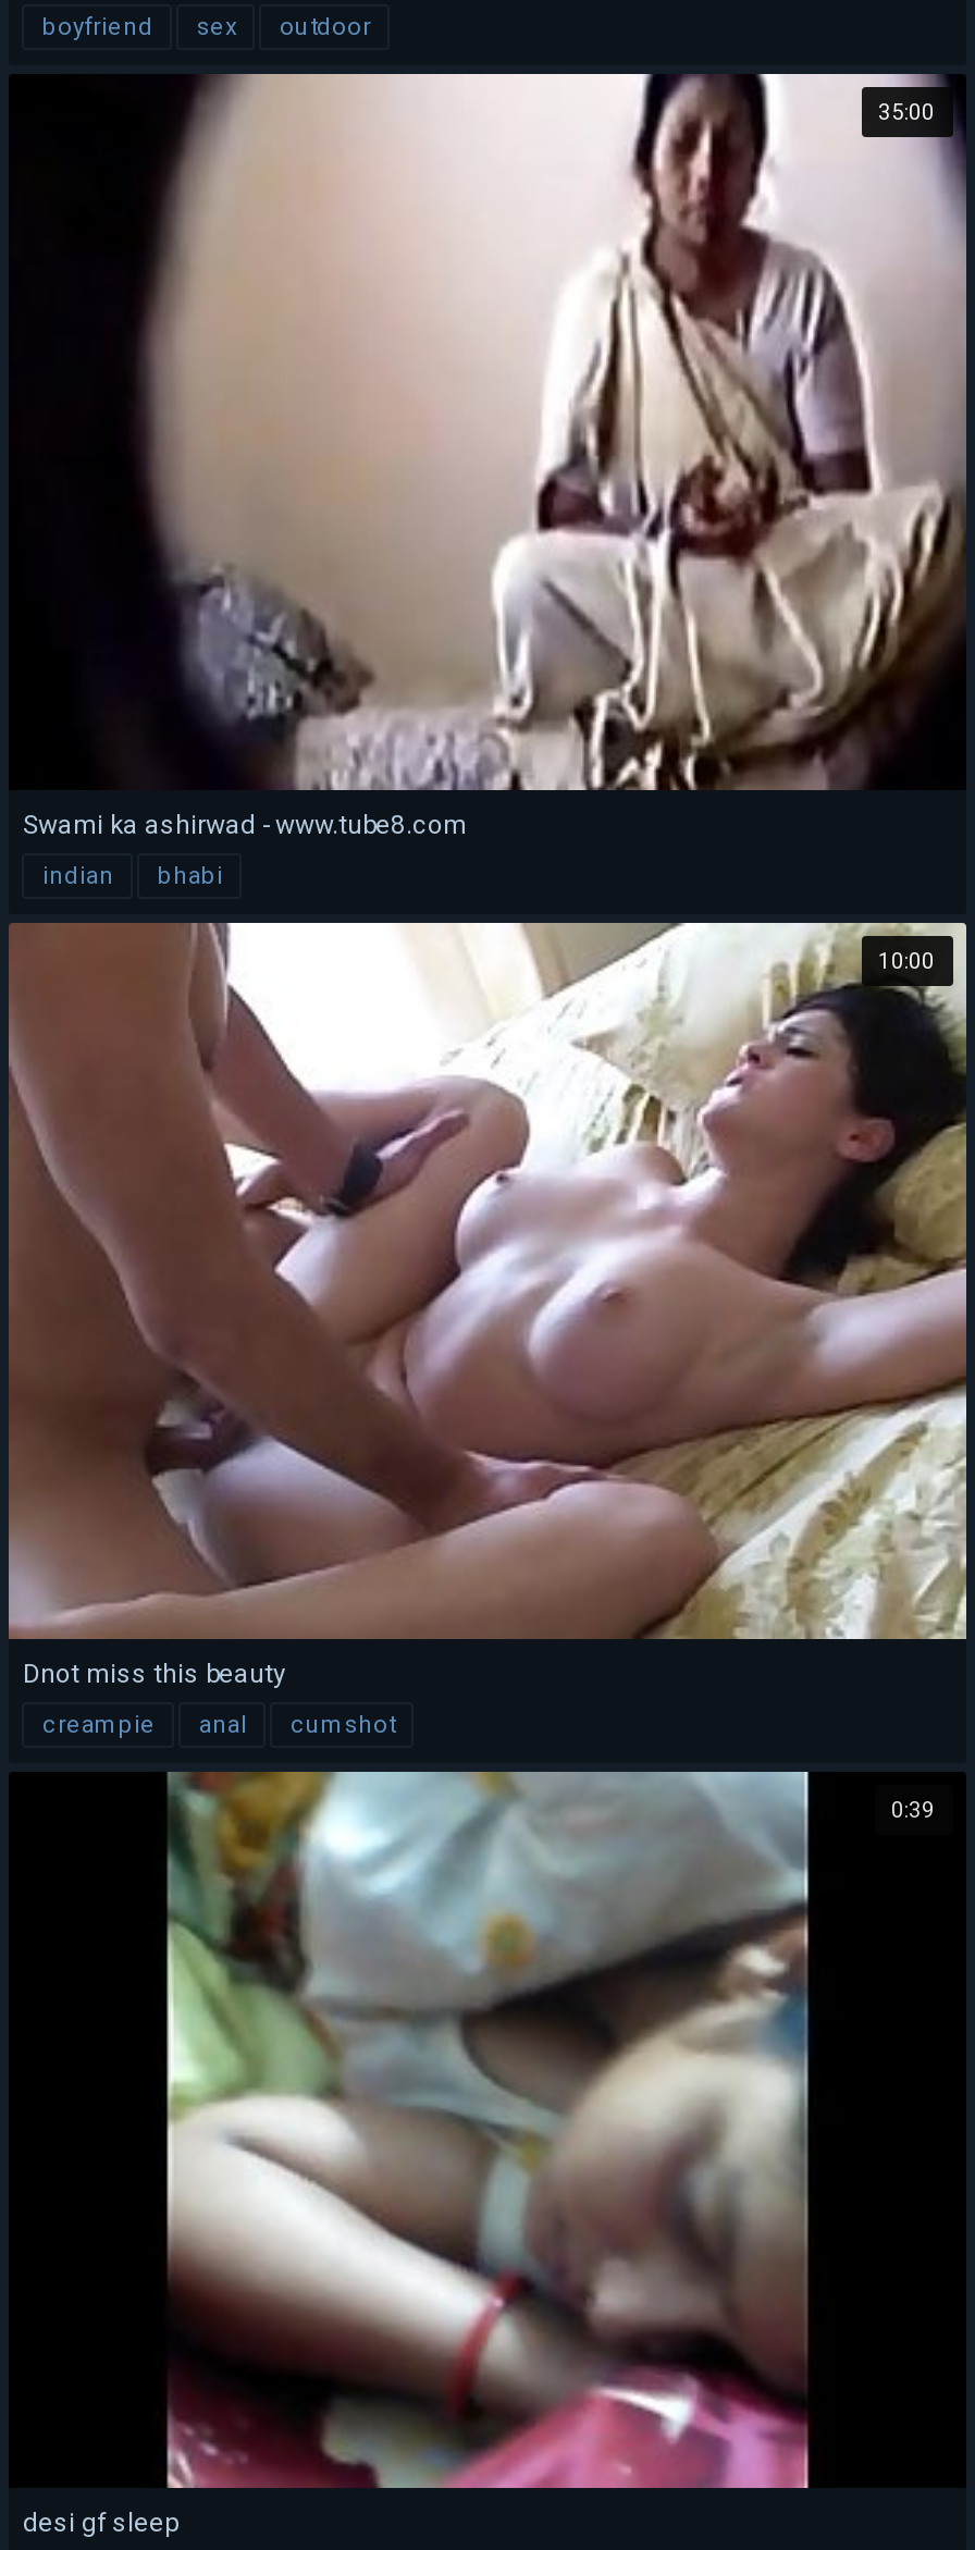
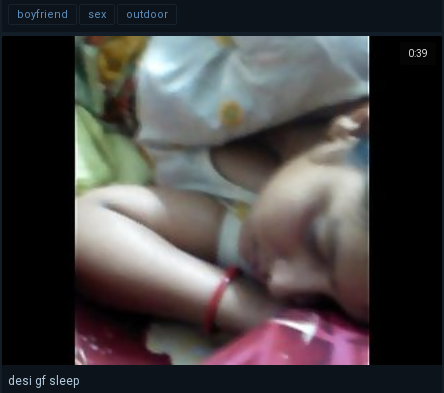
- [image]
- 35:00

- [image]
- Swami ka ashirwad - www.tube8.com
- indian
- bhabi
- 10:00

- Dnot miss this beauty
- creampie
- anal
- cumshot
